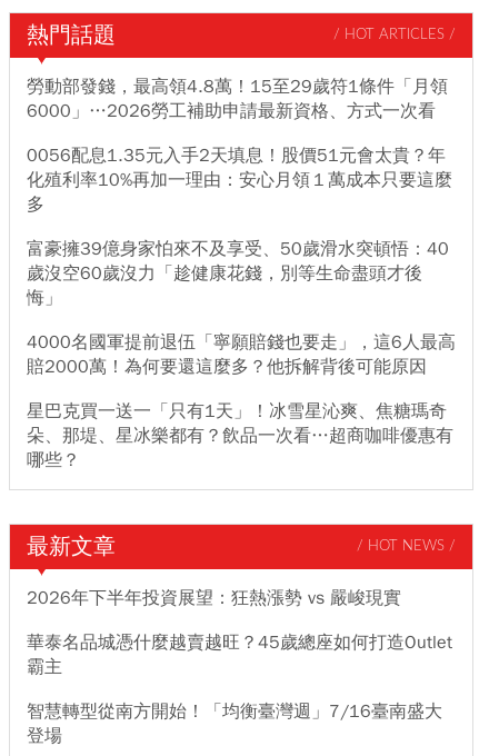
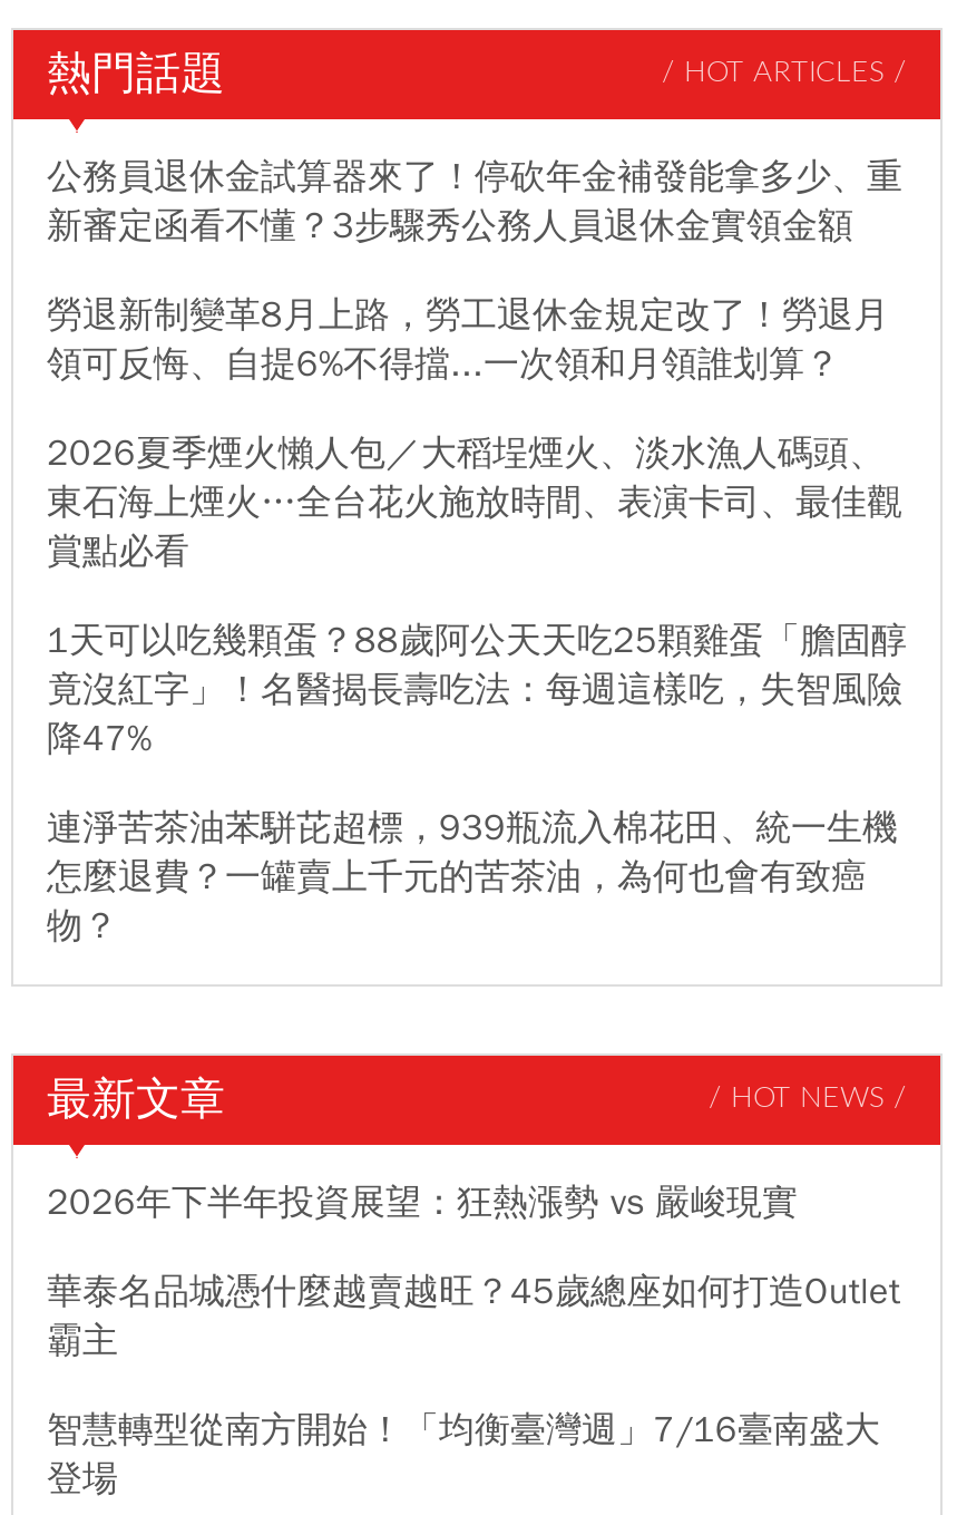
- 勞動部發錢，最高領4.8萬！15至29歲符1條件「月領
- 6000」…2026勞工補助申請最新資格、方式一次看
+ 公務員退休金試算器來了！停砍年金補發能拿多少、重
+ 新審定函看不懂？3步驟秀公務人員退休金實領金額

- 0056配息1.35元入手2天填息！股價51元會太貴？年
- 化殖利率10%再加一理由：安心月領１萬成本只要這麼
- 多
+ 勞退新制變革8月上路，勞工退休金規定改了！勞退月
+ 領可反悔、自提6%不得擋...一次領和月領誰划算？

- 富豪擁39億身家怕來不及享受、50歲滑水突頓悟：40
- 歲沒空60歲沒力「趁健康花錢，別等生命盡頭才後
- 悔」
+ 2026夏季煙火懶人包／大稻埕煙火、淡水漁人碼頭、
+ 東石海上煙火…全台花火施放時間、表演卡司、最佳觀
+ 賞點必看

- 4000名國軍提前退伍「寧願賠錢也要走」，這6人最高
- 賠2000萬！為何要還這麼多？他拆解背後可能原因
+ 1天可以吃幾顆蛋？88歲阿公天天吃25顆雞蛋「膽固醇
+ 竟沒紅字」！名醫揭長壽吃法：每週這樣吃，失智風險
+ 降47%

- 星巴克買一送一「只有1天」！冰雪星沁爽、焦糖瑪奇
- 朵、那堤、星冰樂都有？飲品一次看…超商咖啡優惠有
- 哪些？
+ 連淨苦茶油苯駢芘超標，939瓶流入棉花田、統一生機
+ 怎麼退費？一罐賣上千元的苦茶油，為何也會有致癌
+ 物？
